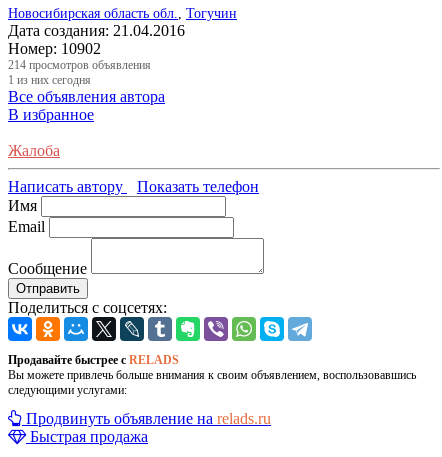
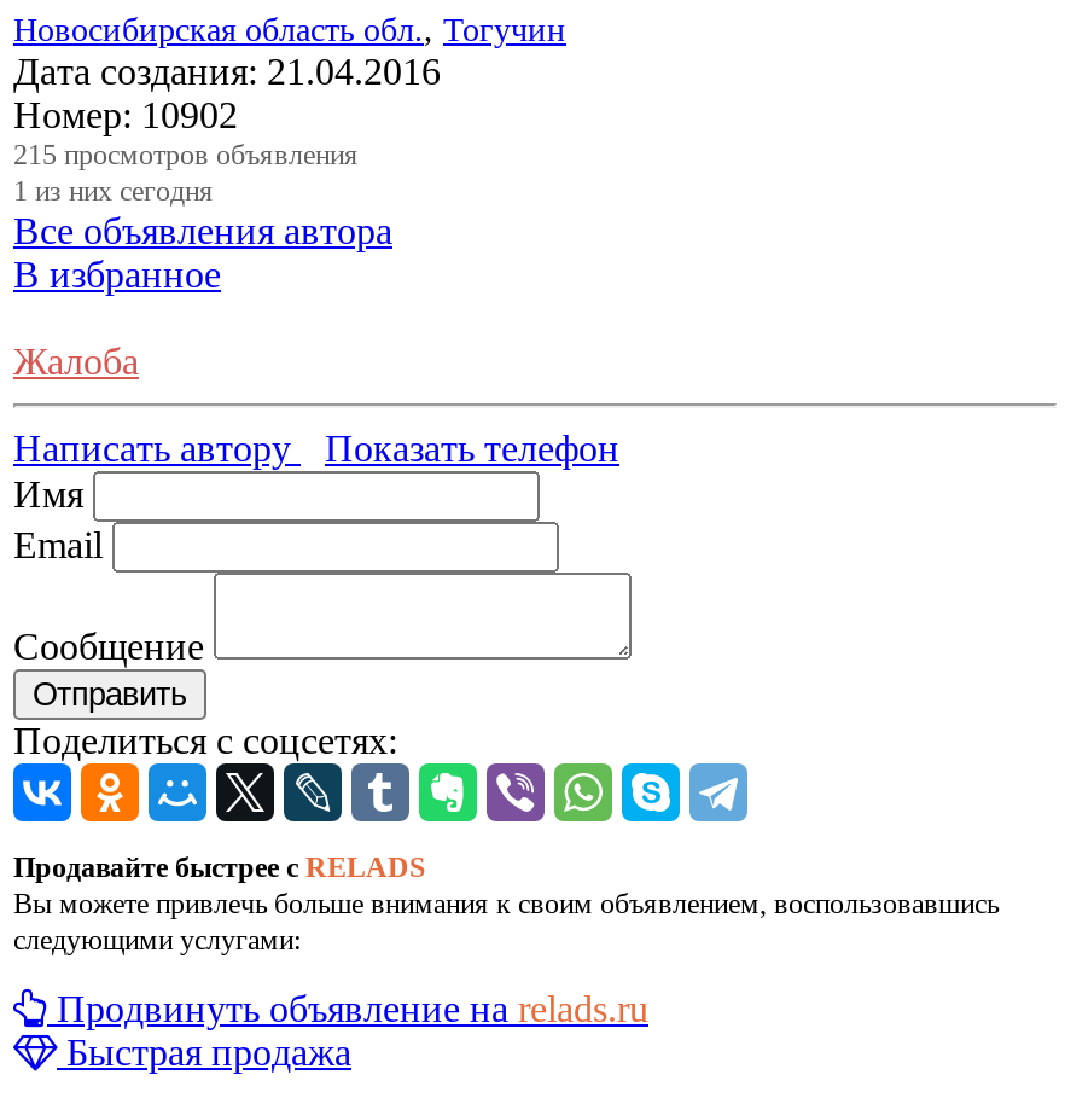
- 214 просмотров объявления
+ 215 просмотров объявления
